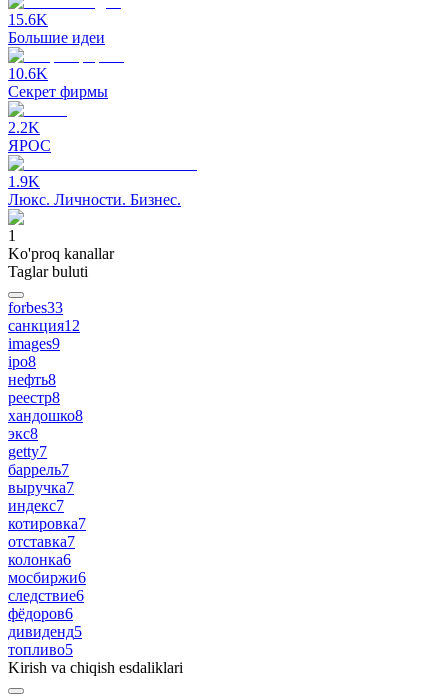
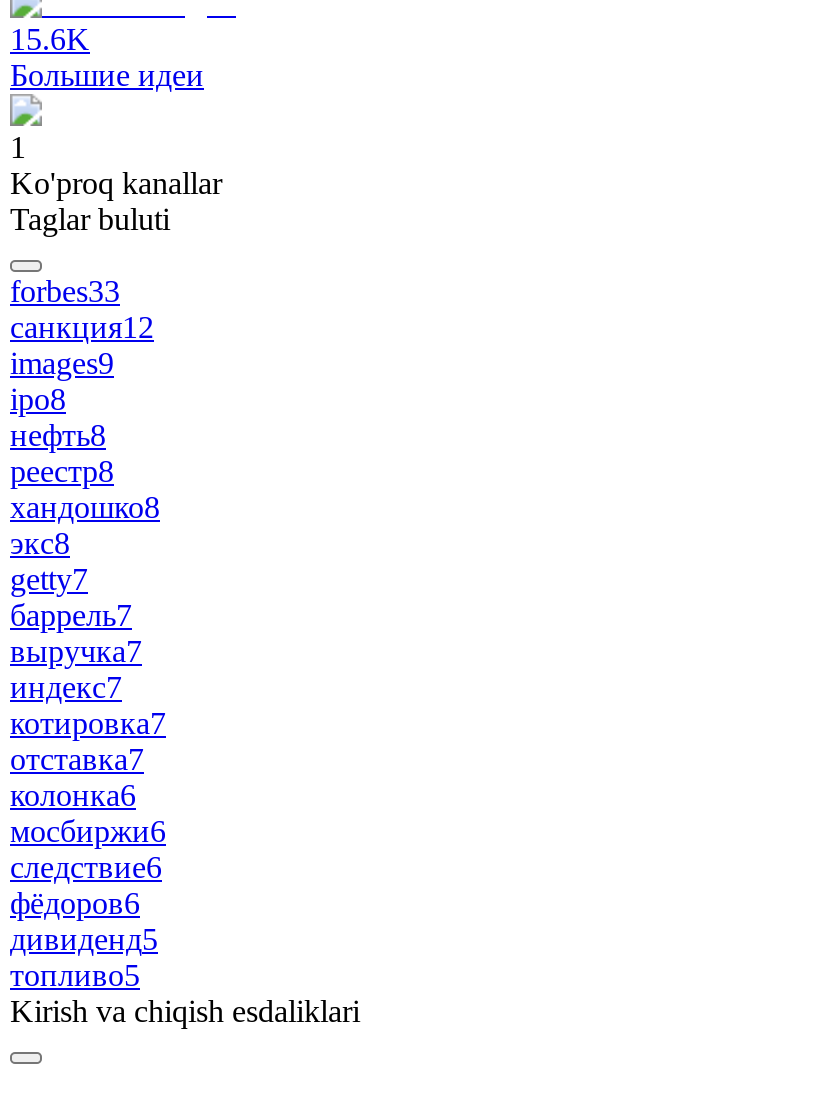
- 10.6K
- Секрет фирмы
- 2.2K
- ЯРОС
- 1.9K
- Люкс. Личности. Бизнес.
